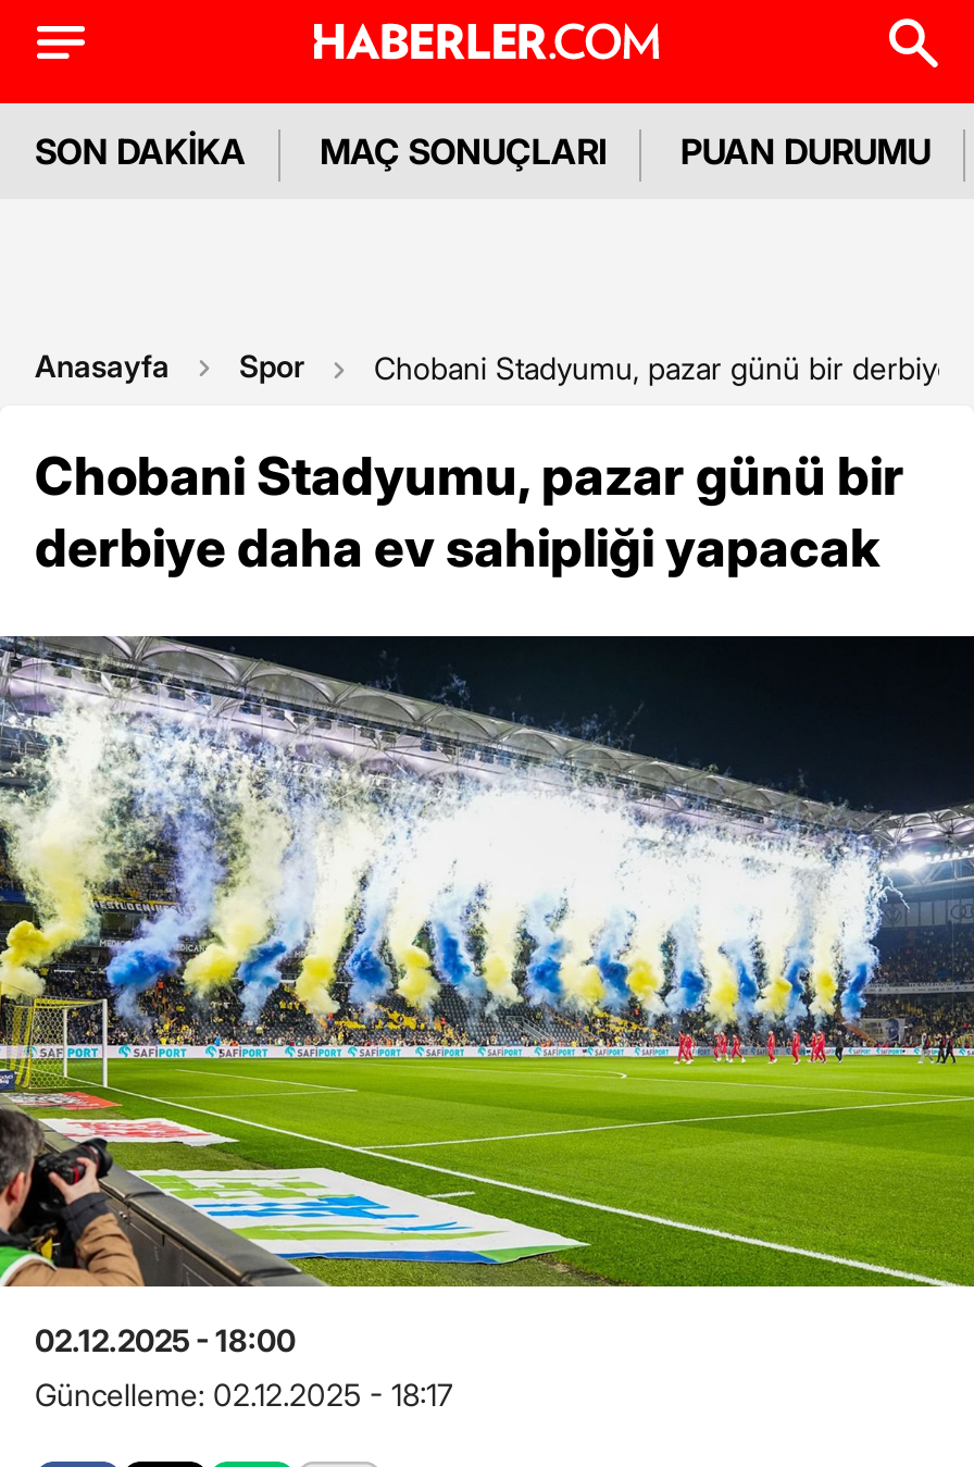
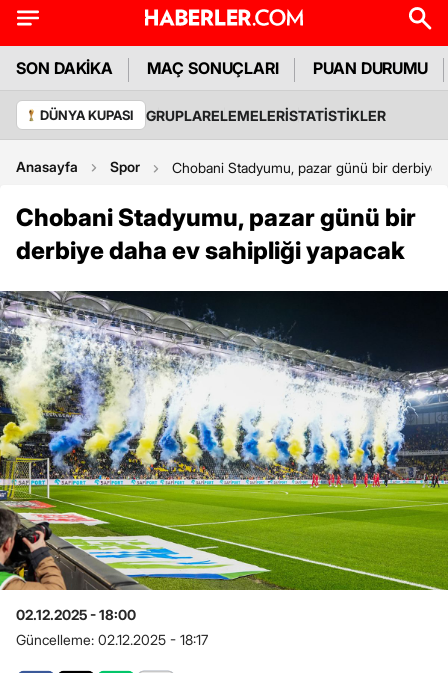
+ DÜNYA KUPASI
+ GRUPLARELEMELERİSTATİSTİKLER
